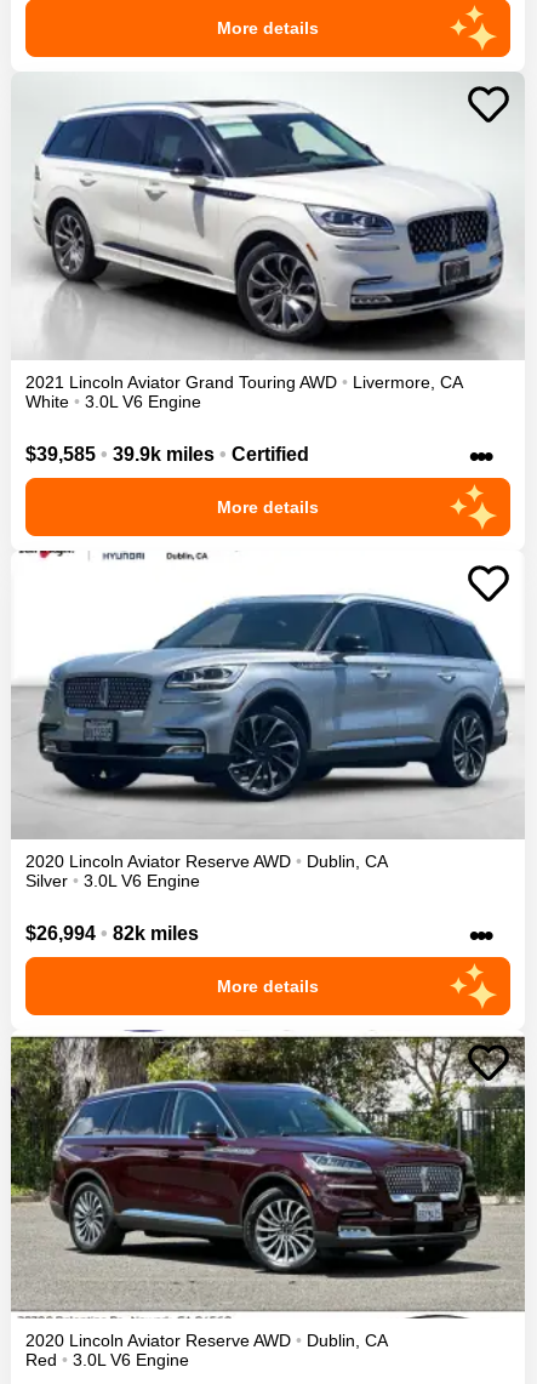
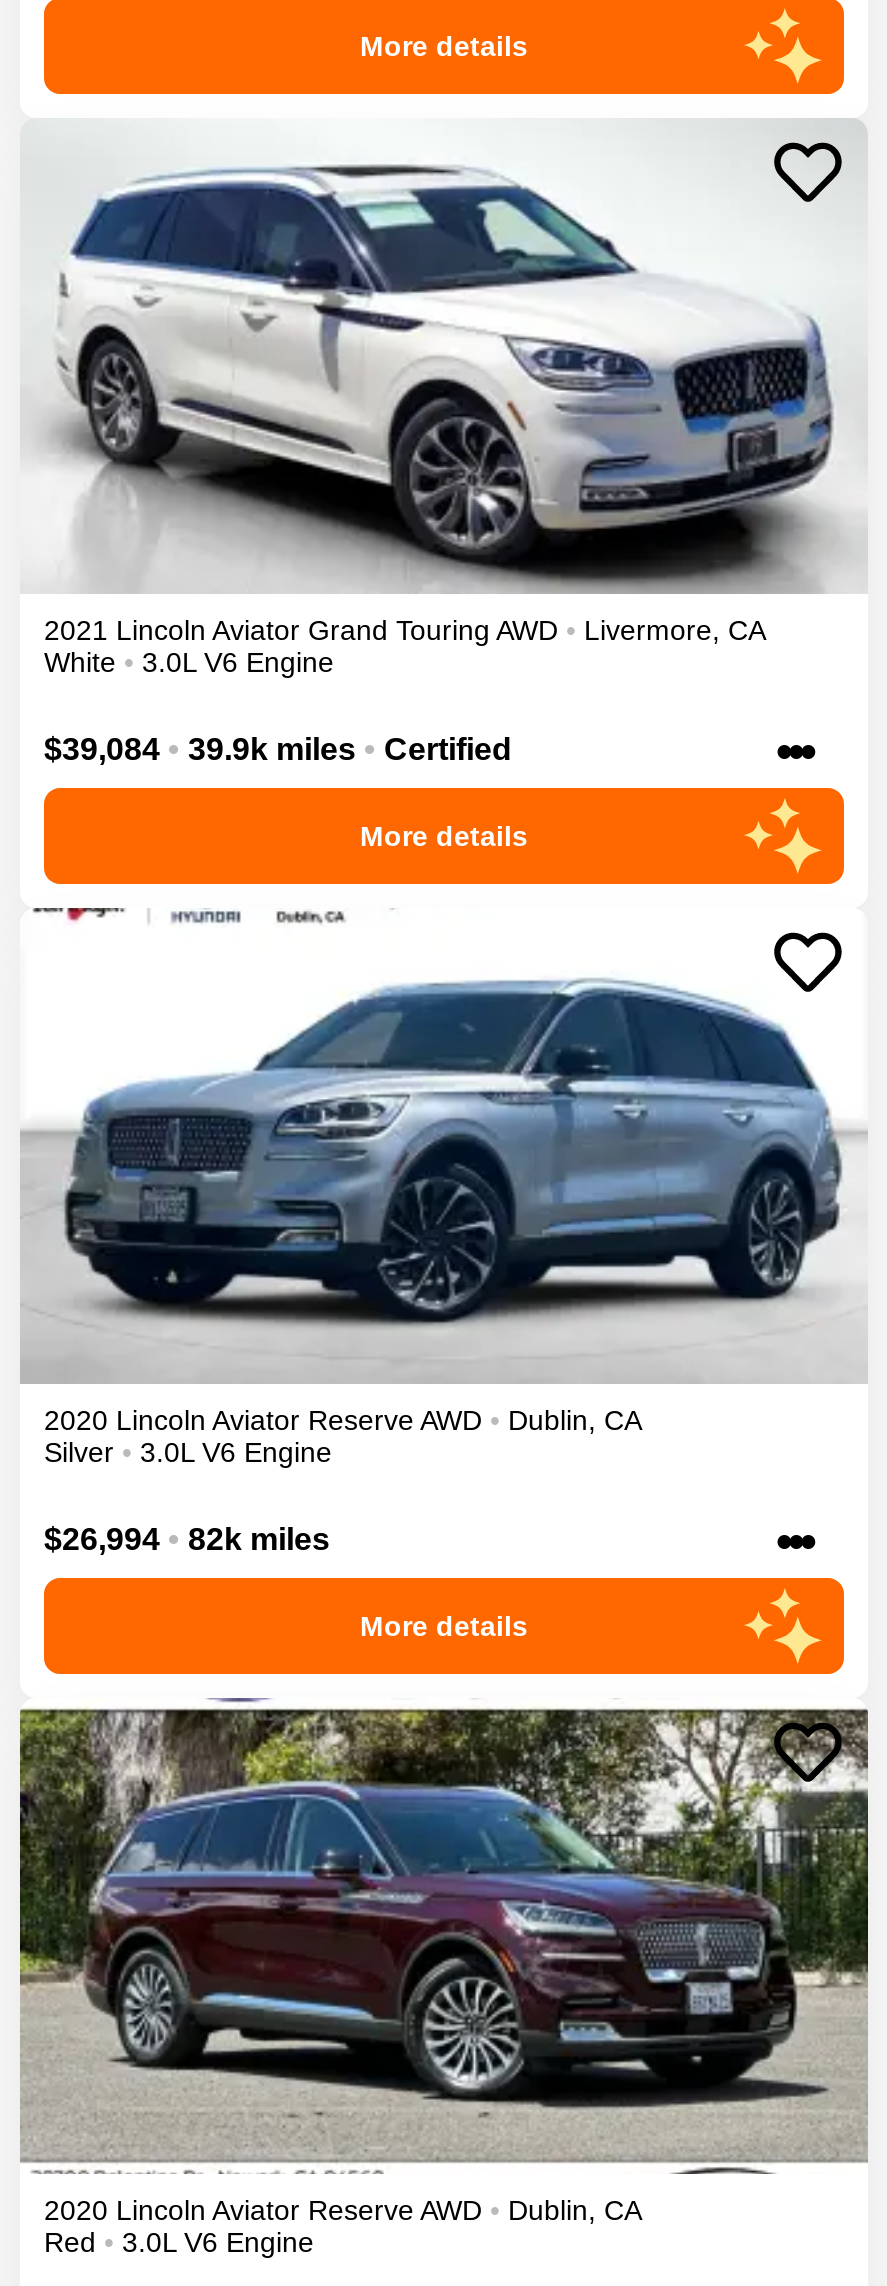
- $39,585 • 39.9k miles • Certified
+ $39,084 • 39.9k miles • Certified
